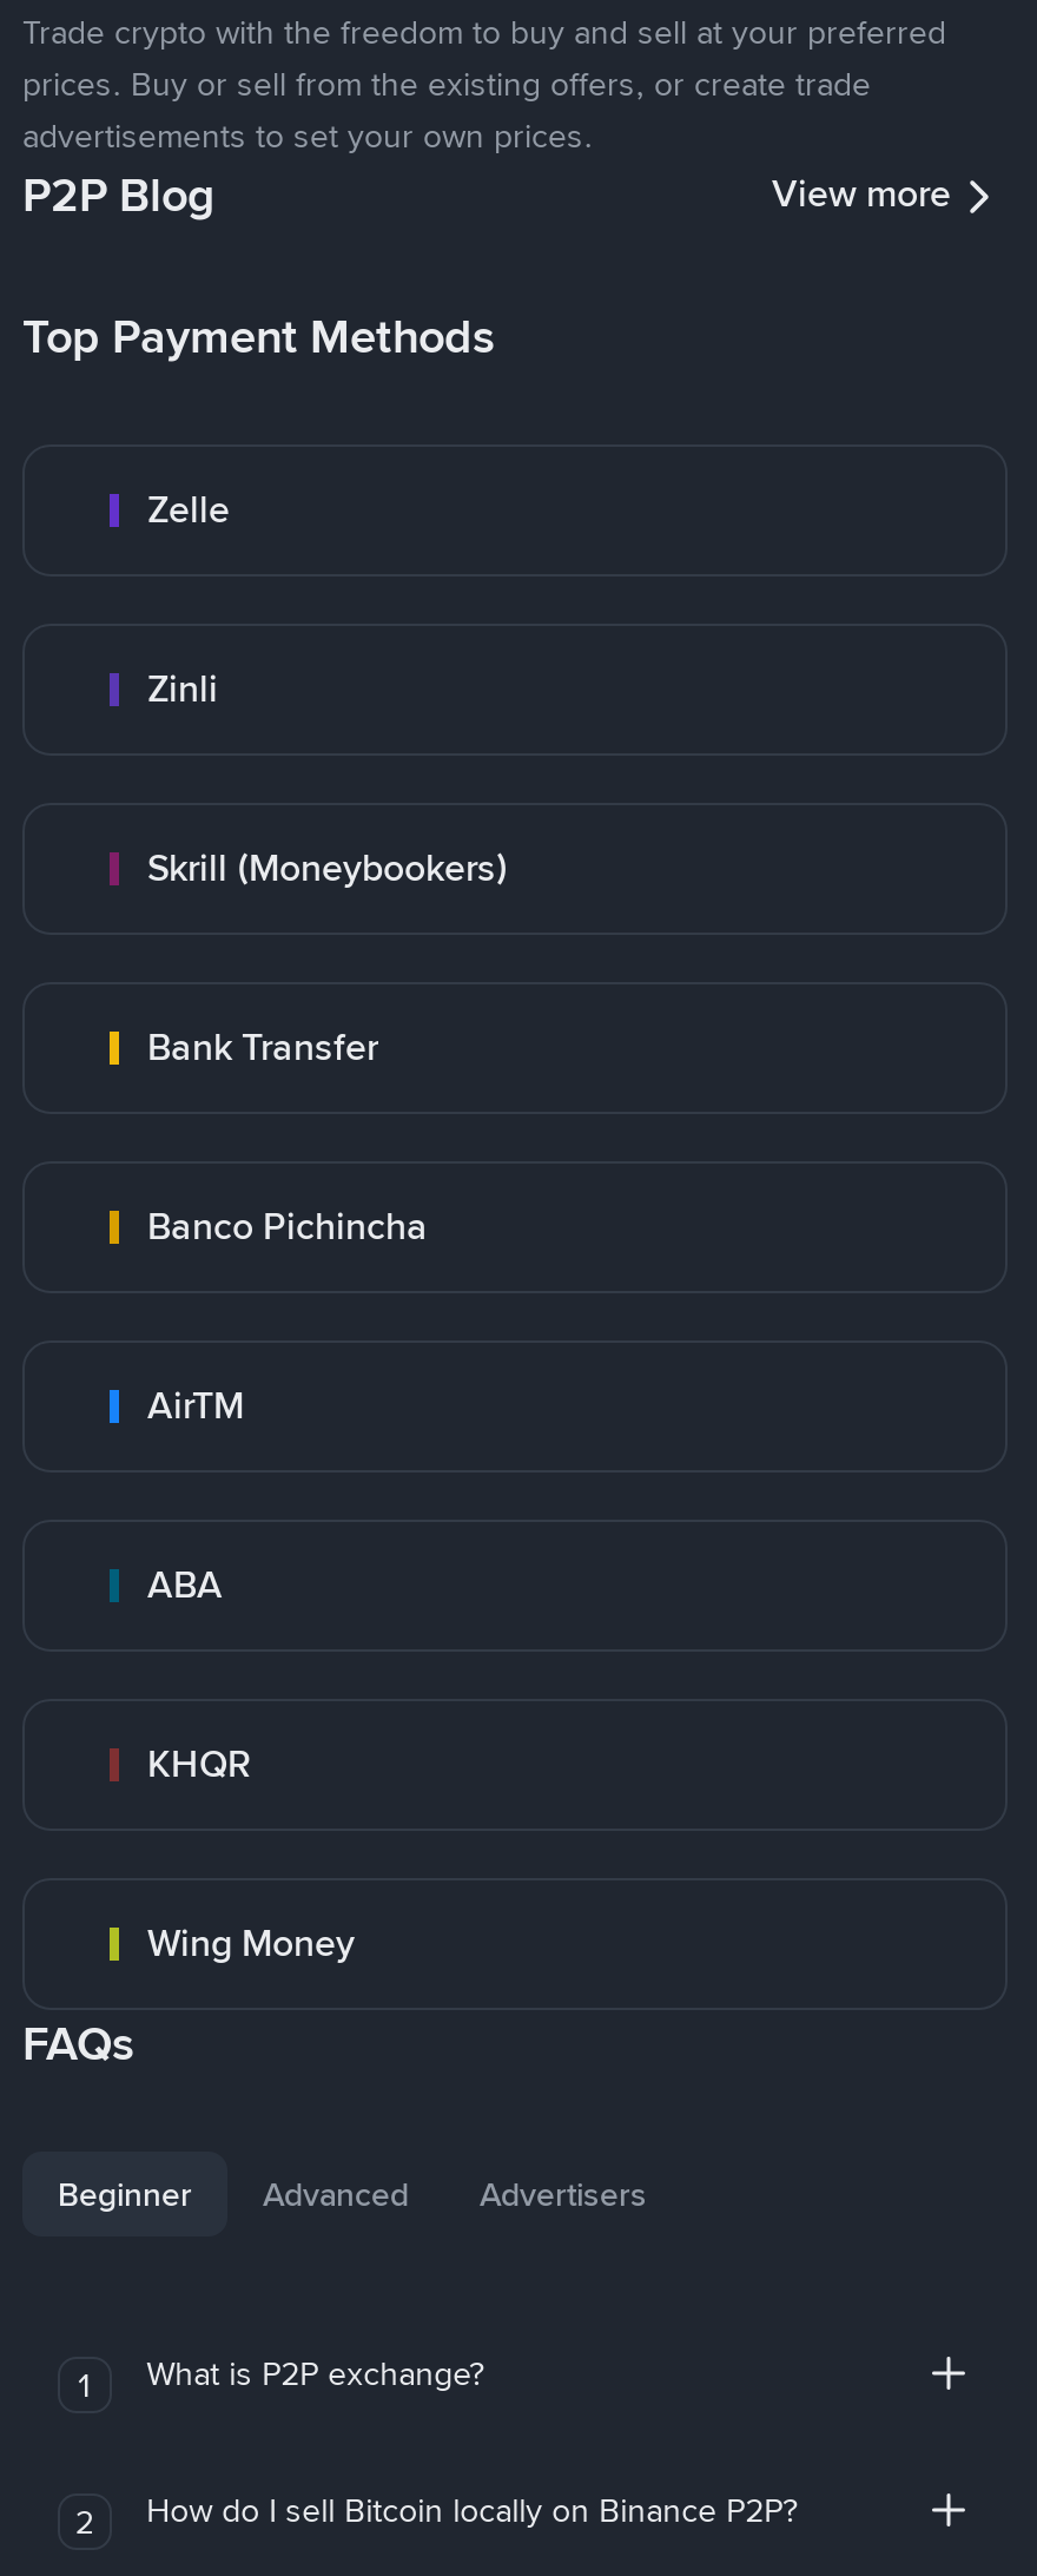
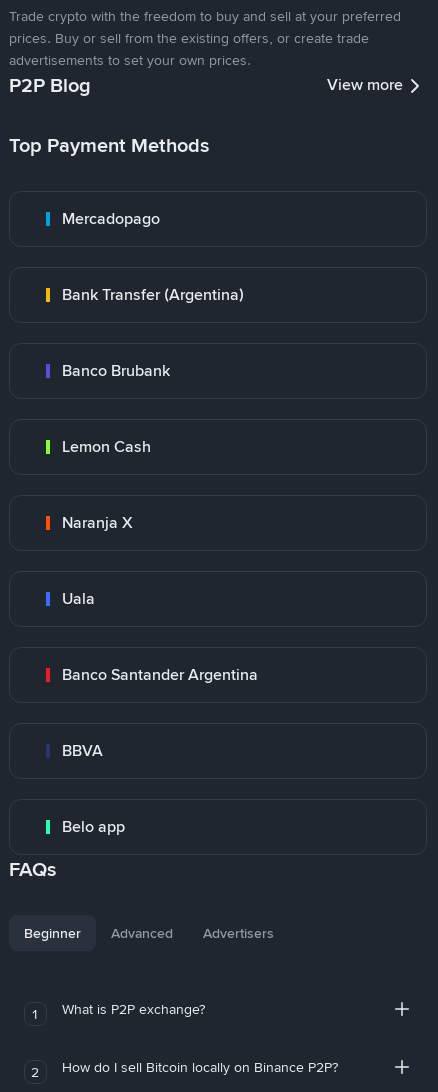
- Zelle
+ Mercadopago

- Zinli
+ Bank Transfer (Argentina)

- Skrill (Moneybookers)
+ Banco Brubank

- Bank Transfer
+ Lemon Cash

- Banco Pichincha
+ Naranja X

- AirTM
+ Uala

- ABA
+ Banco Santander Argentina

- KHQR
+ BBVA

- Wing Money
+ Belo app
